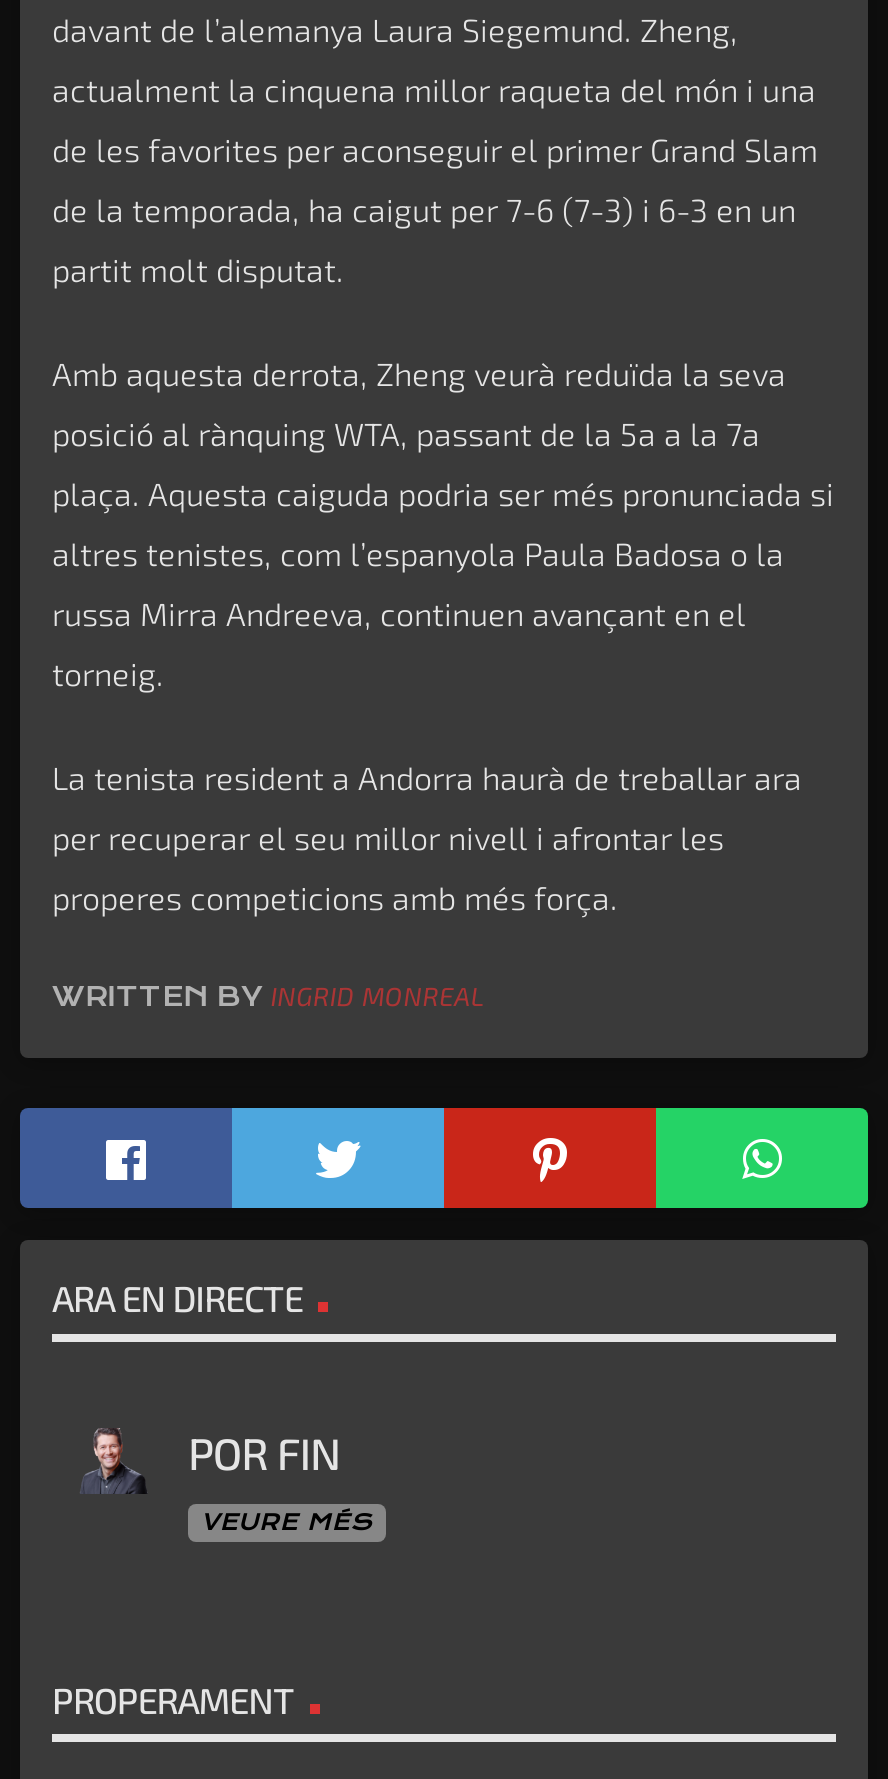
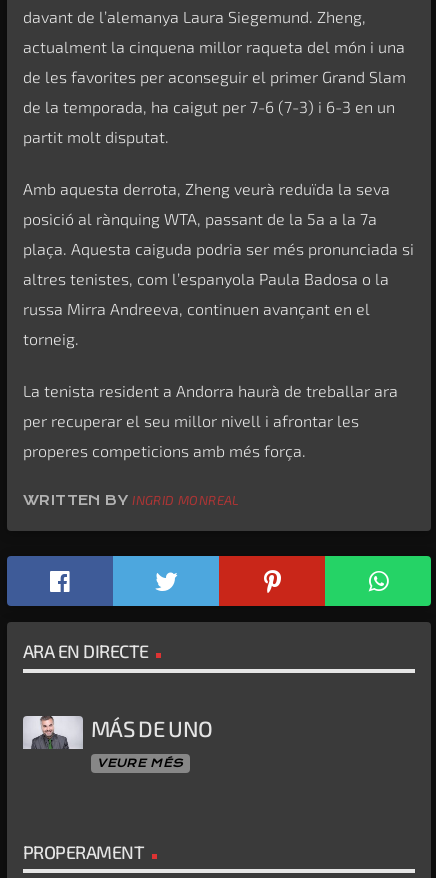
- [image]
- POR FIN
+ [image]
+ MÁS DE UNO
